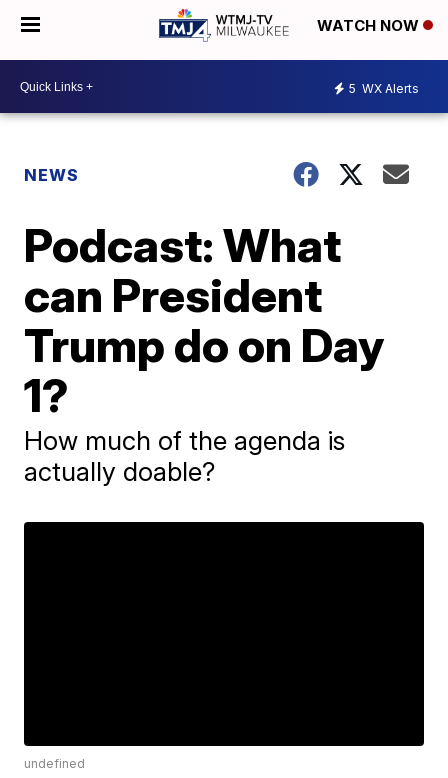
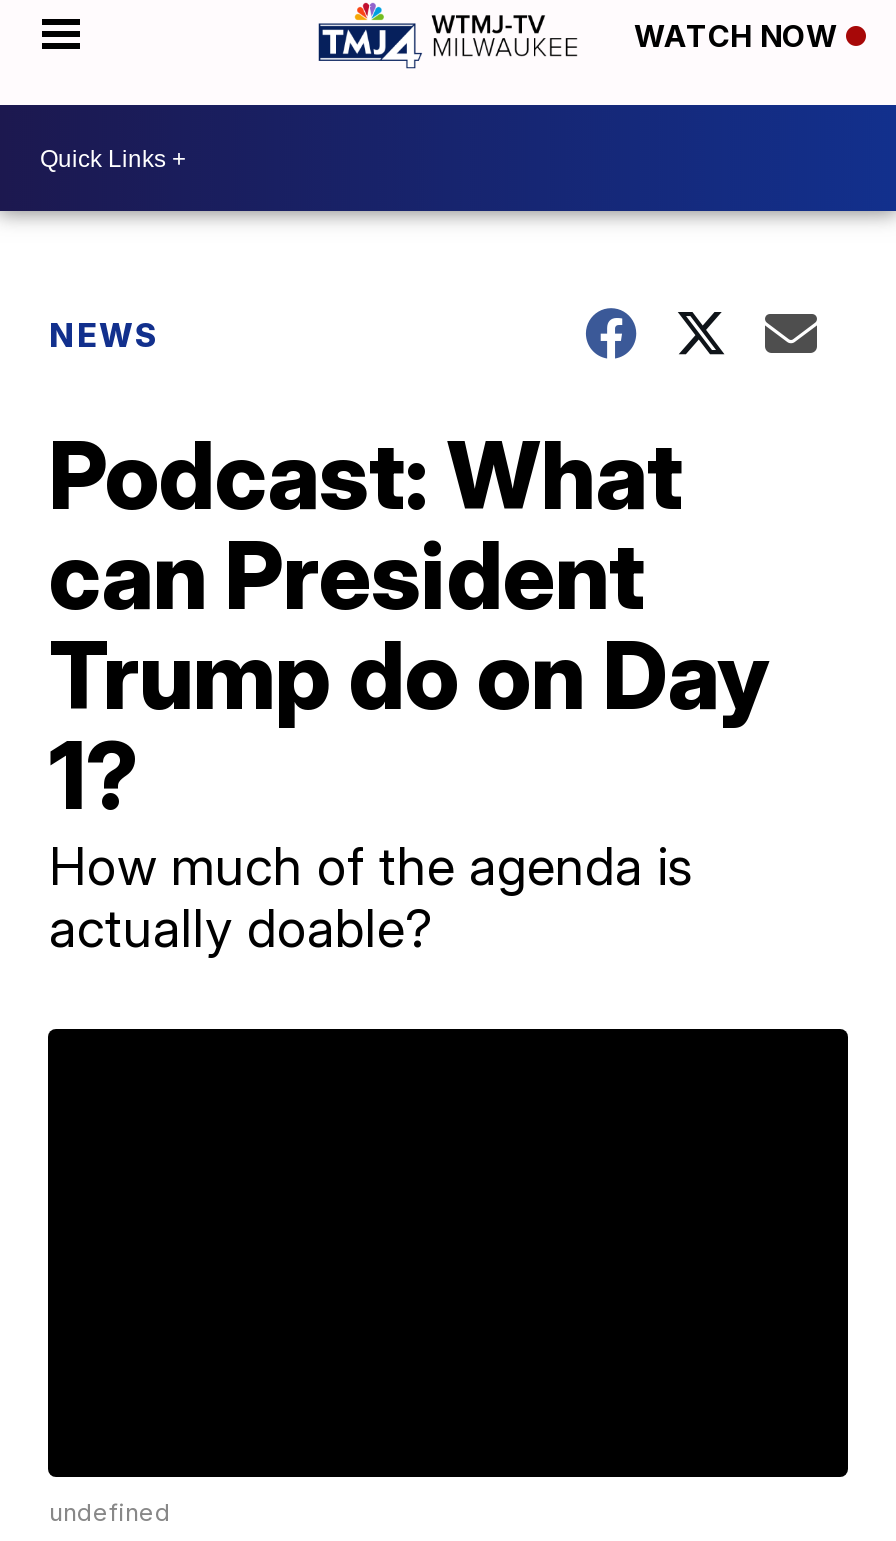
- 5 WX Alerts
